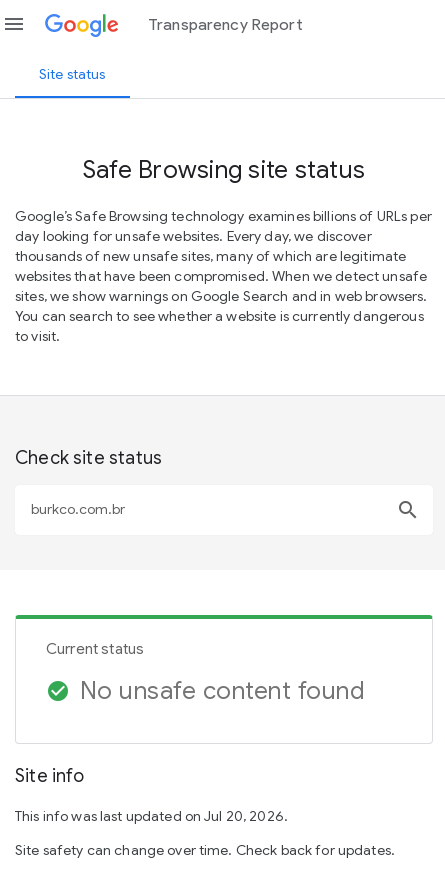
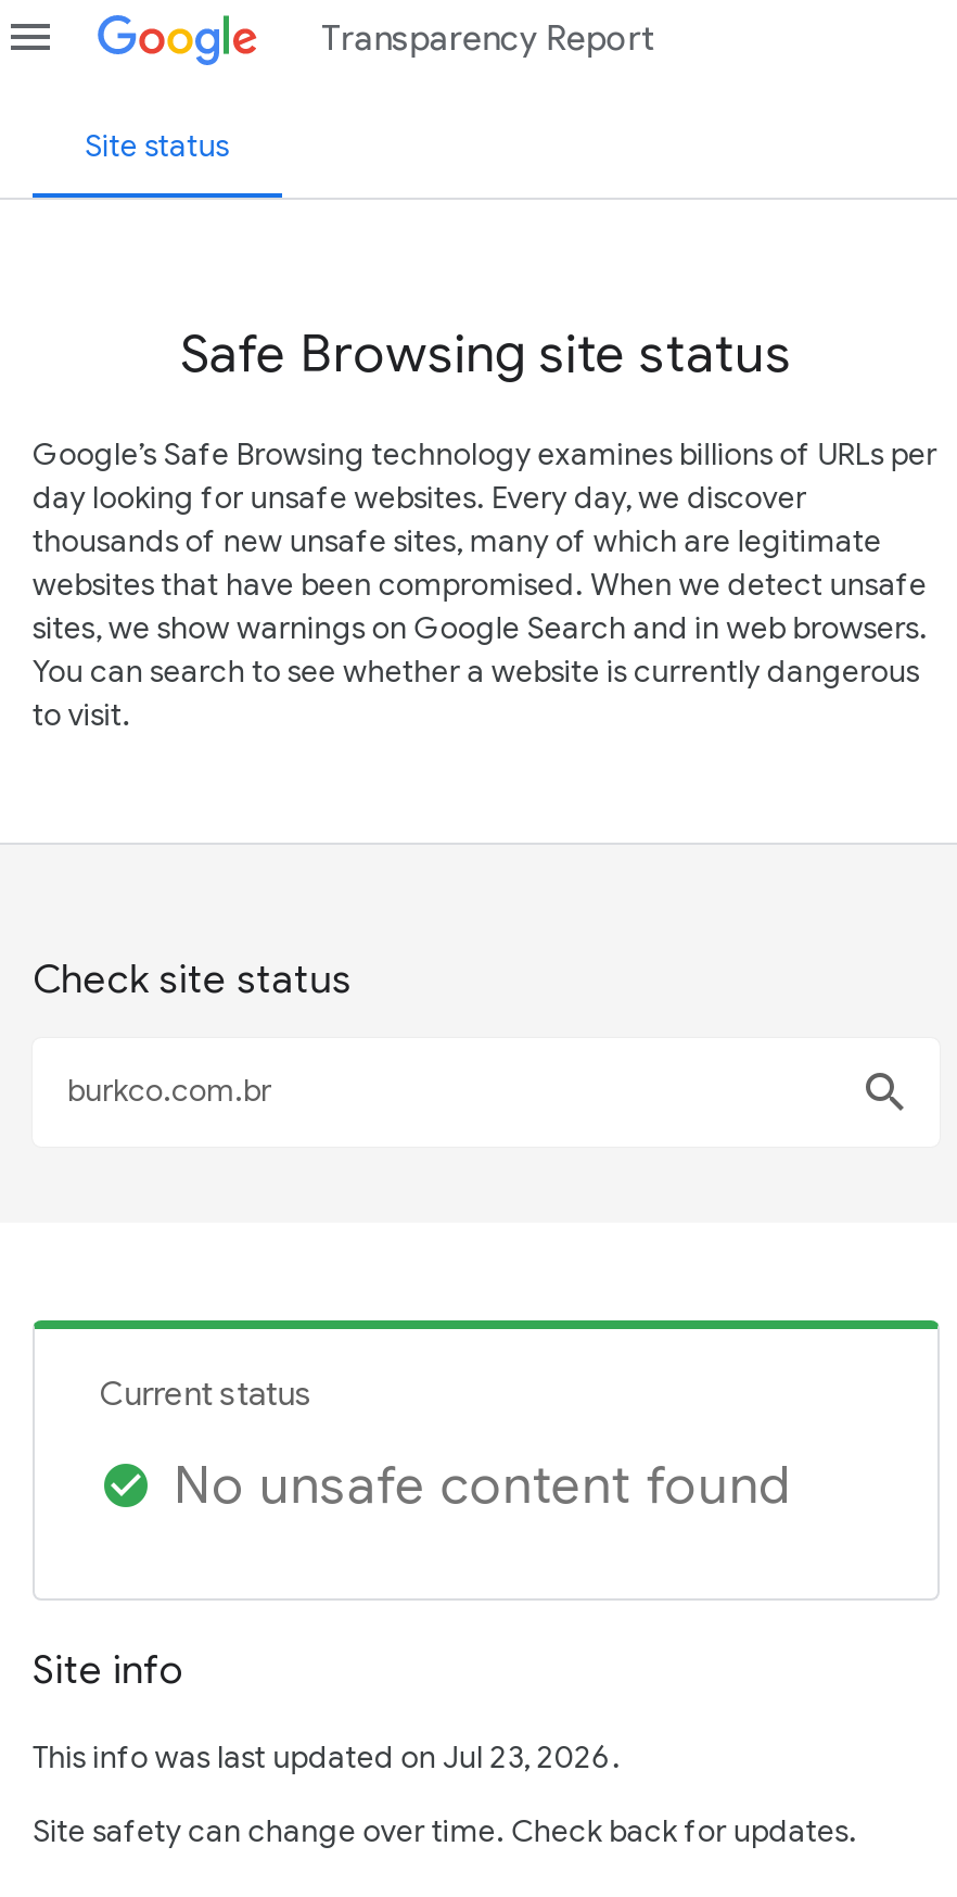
- This info was last updated on Jul 20, 2026.
+ This info was last updated on Jul 23, 2026.
